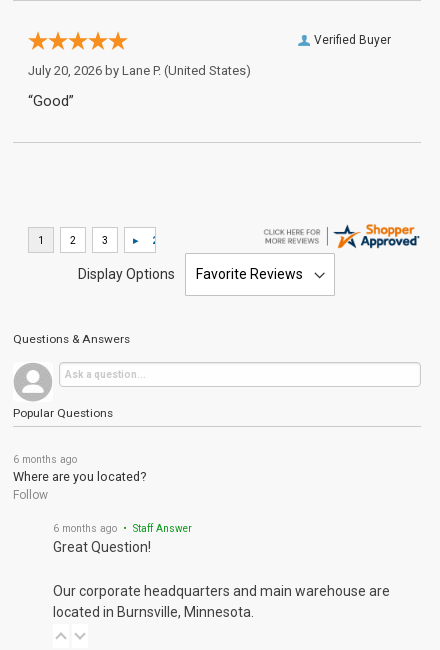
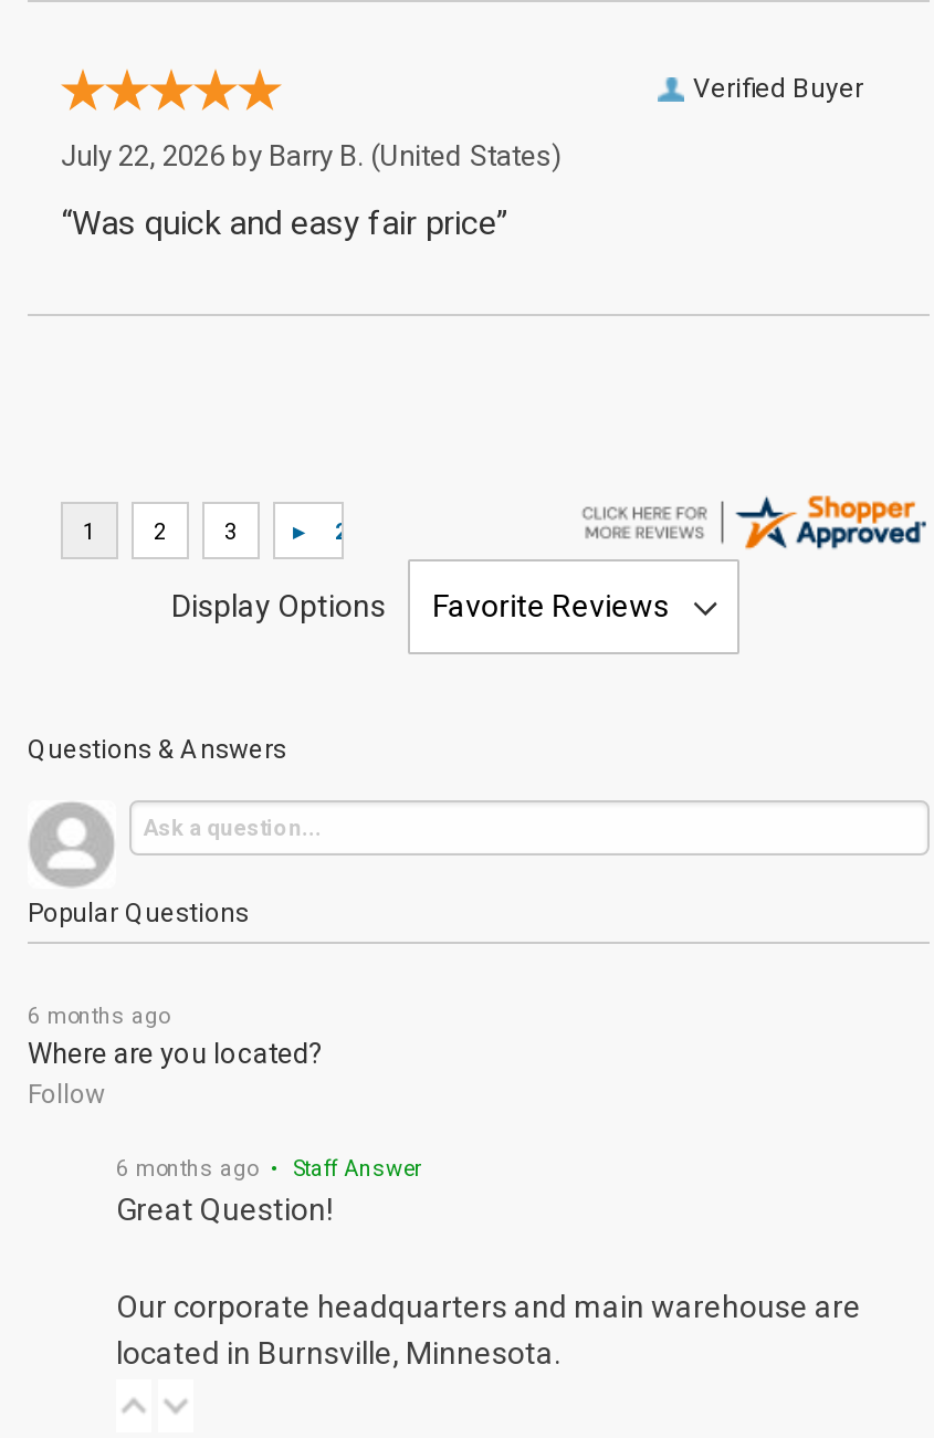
- July 20, 2026 by Lane P. (United States)
+ July 22, 2026 by Barry B. (United States)

- “Good”
+ “Was quick and easy fair price”
